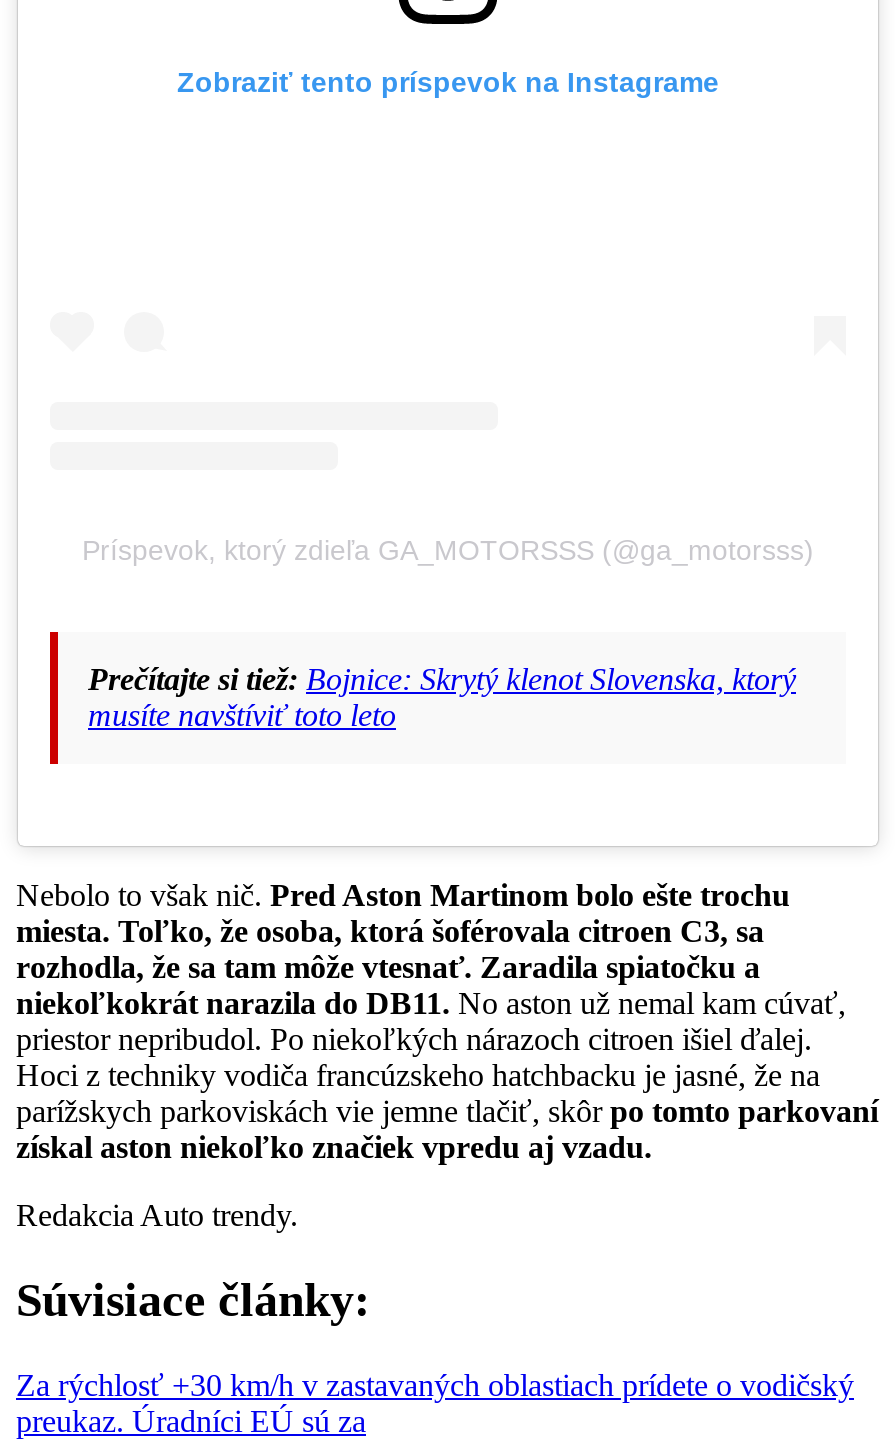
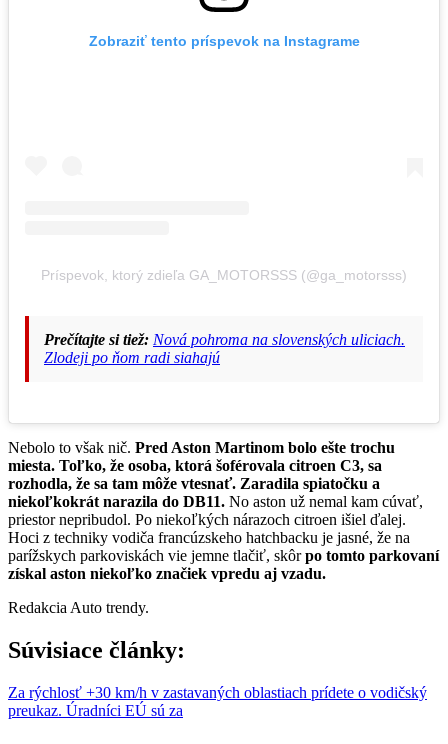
- Prečítajte si tiež: Bojnice: Skrytý klenot Slovenska, ktorý
- musíte navštíviť toto leto
+ Prečítajte si tiež: Nová pohroma na slovenských uliciach.
+ Zlodeji po ňom radi siahajú
